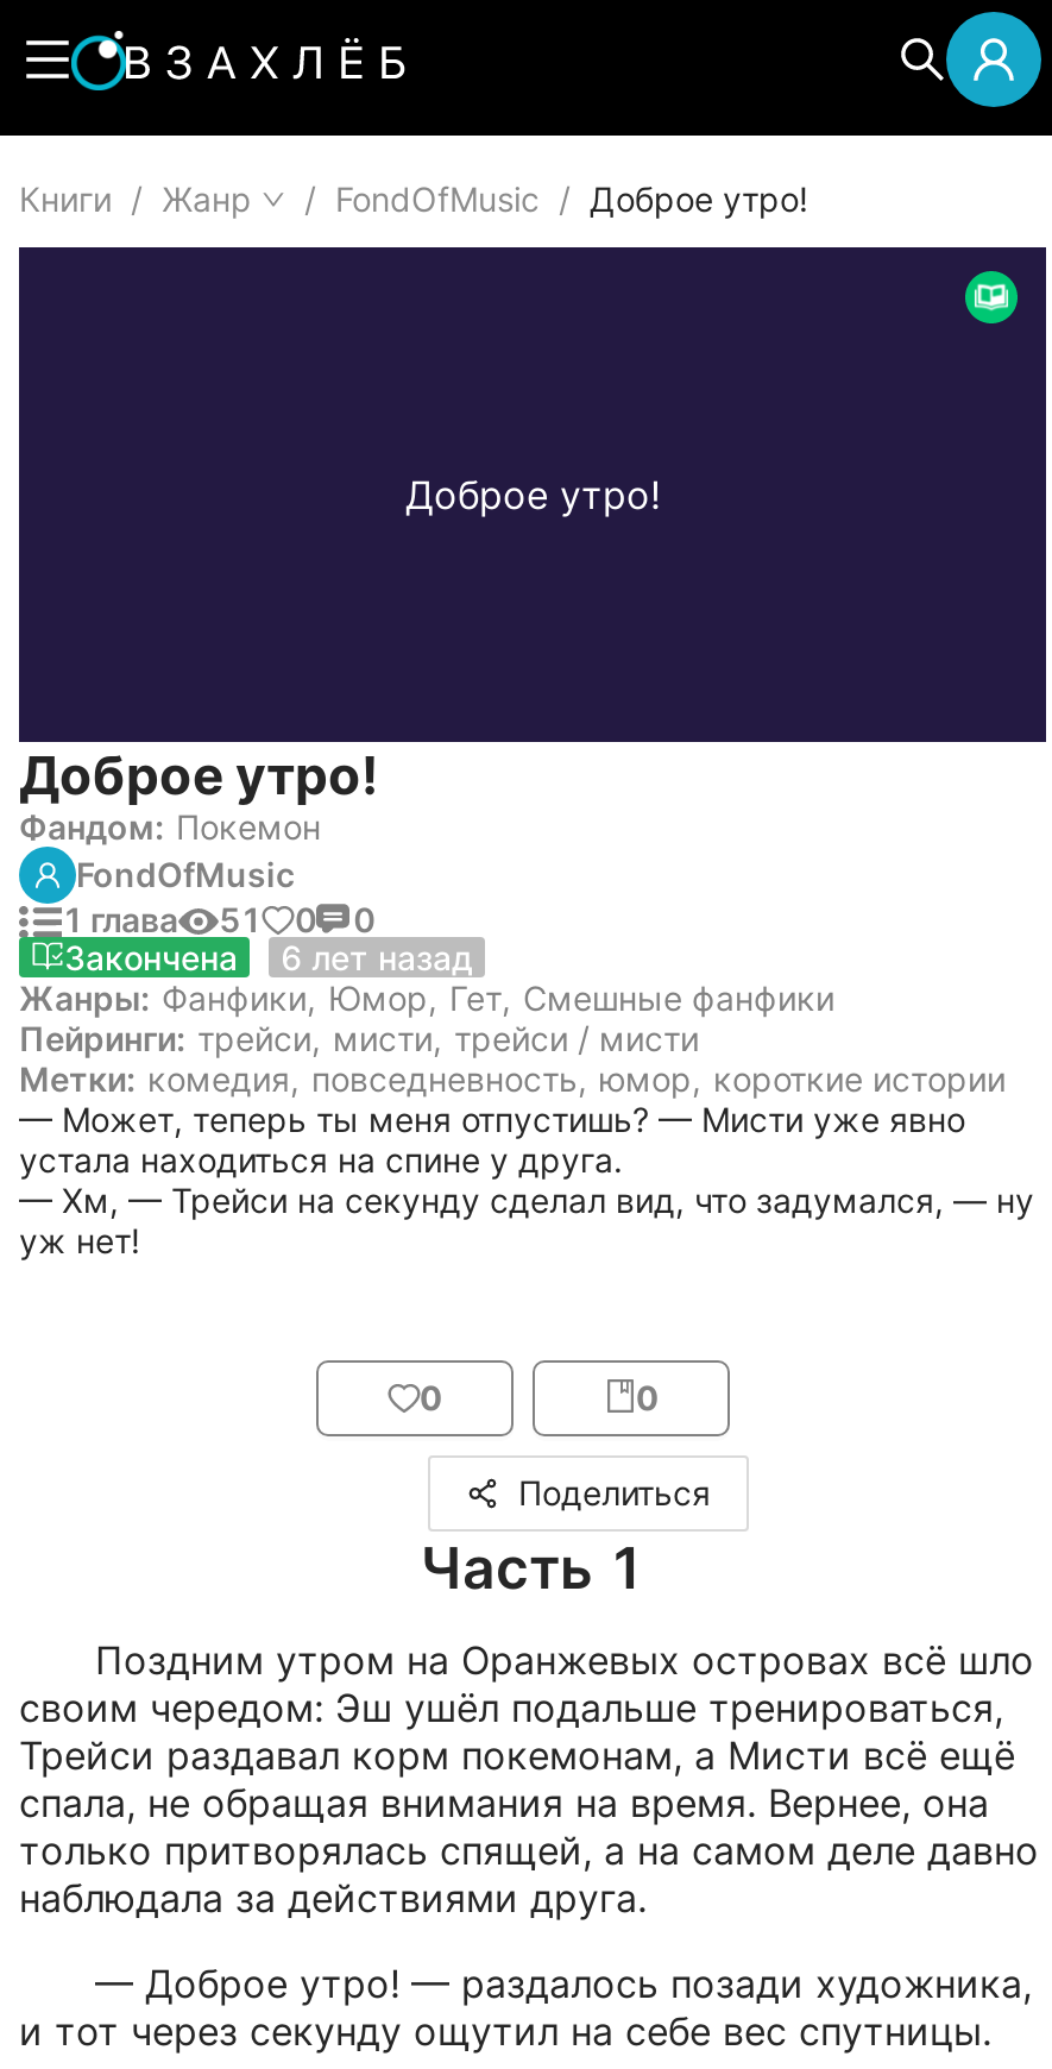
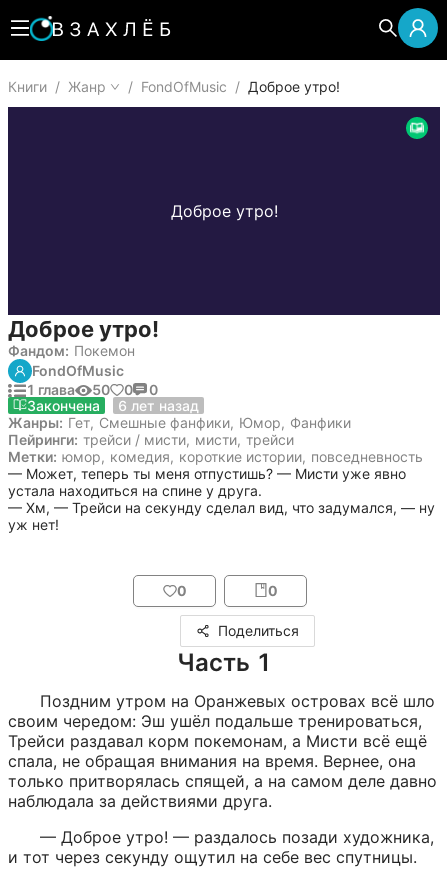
- 1 глава 51 0 0
+ 1 глава 50 0 0

- Жанры: Фанфики, Юмор, Гет, Смешные фанфики
+ Жанры: Гет, Смешные фанфики, Юмор, Фанфики

- Пейринги: трейси, мисти, трейси / мисти
+ Пейринги: трейси / мисти, мисти, трейси

- Метки: комедия, повседневность, юмор, короткие истории
+ Метки: юмор, комедия, короткие истории, повседневность
